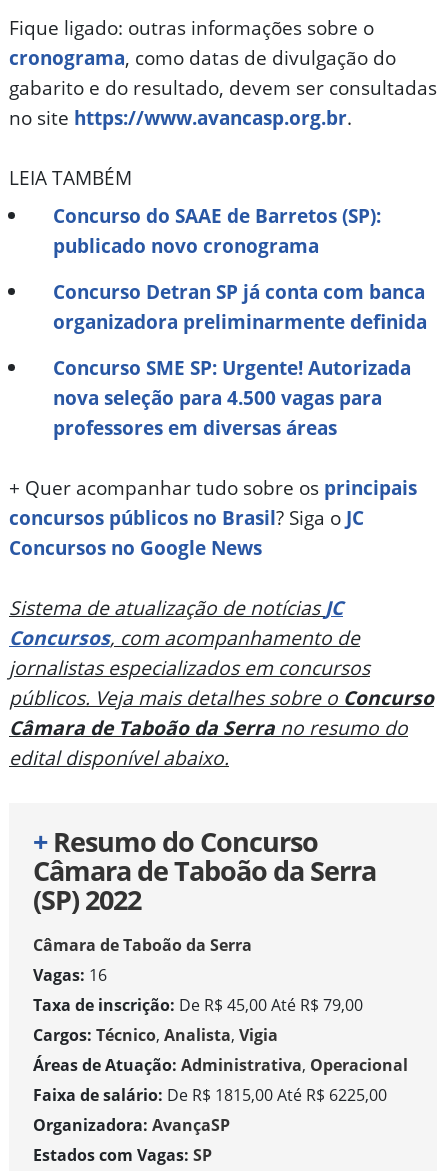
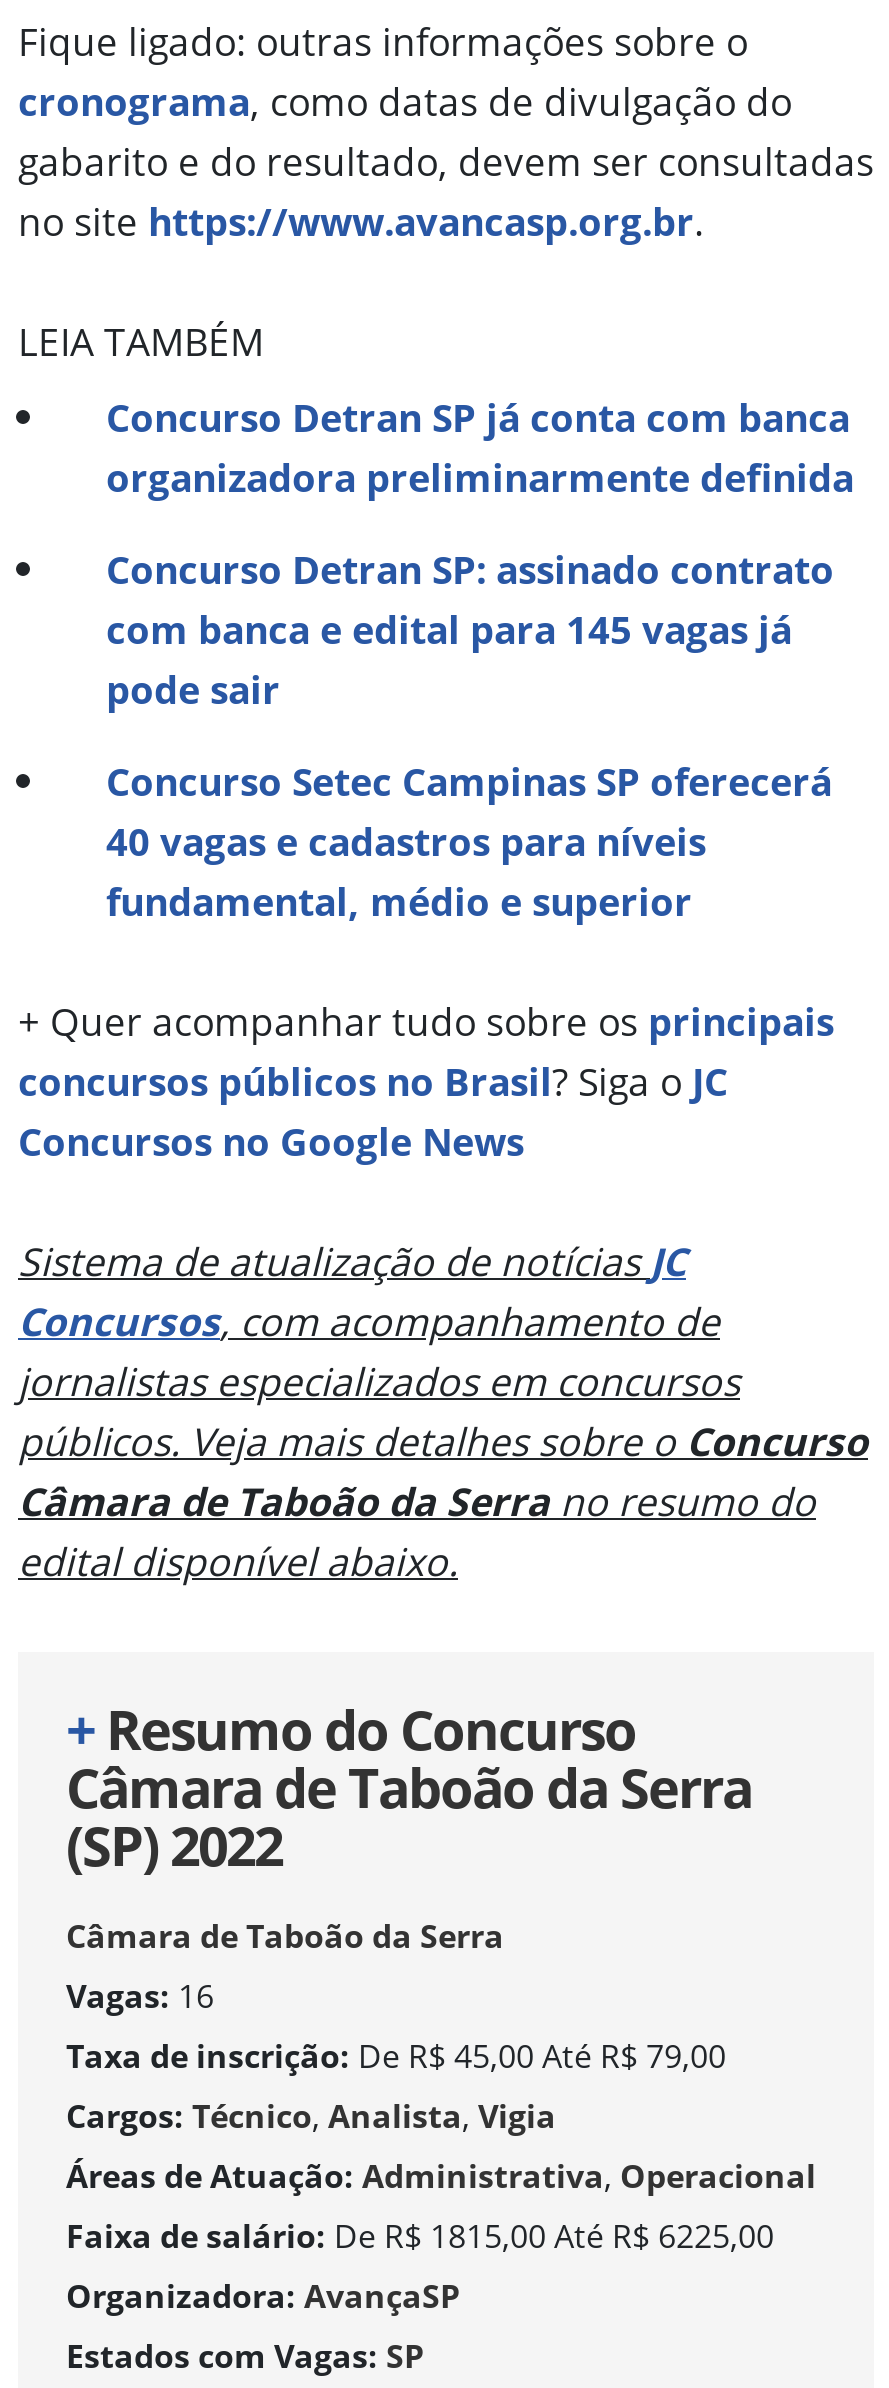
- Concurso do SAAE de Barretos (SP):
- publicado novo cronograma

moved up: Concurso Detran SP já conta com banca | organizadora preliminarmente definida

- Concurso SME SP: Urgente! Autorizada
- nova seleção para 4.500 vagas para
- professores em diversas áreas
+ Concurso Detran SP: assinado contrato
+ com banca e edital para 145 vagas já
+ pode sair
+ Concurso Setec Campinas SP oferecerá
+ 40 vagas e cadastros para níveis
+ fundamental, médio e superior
